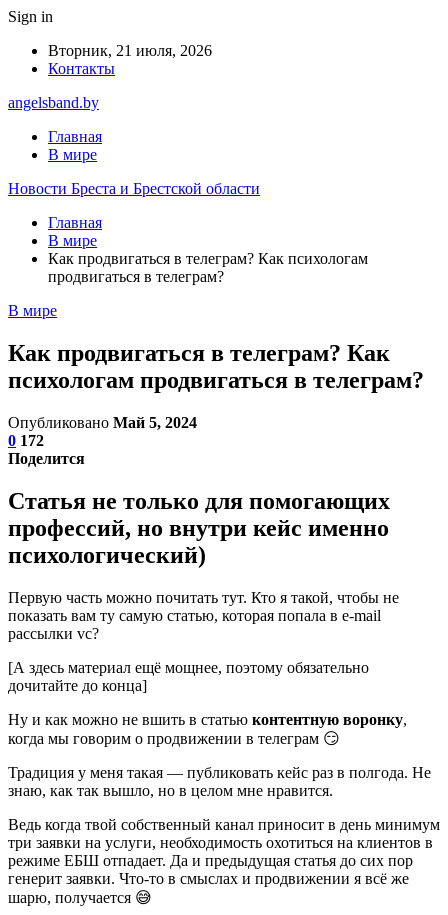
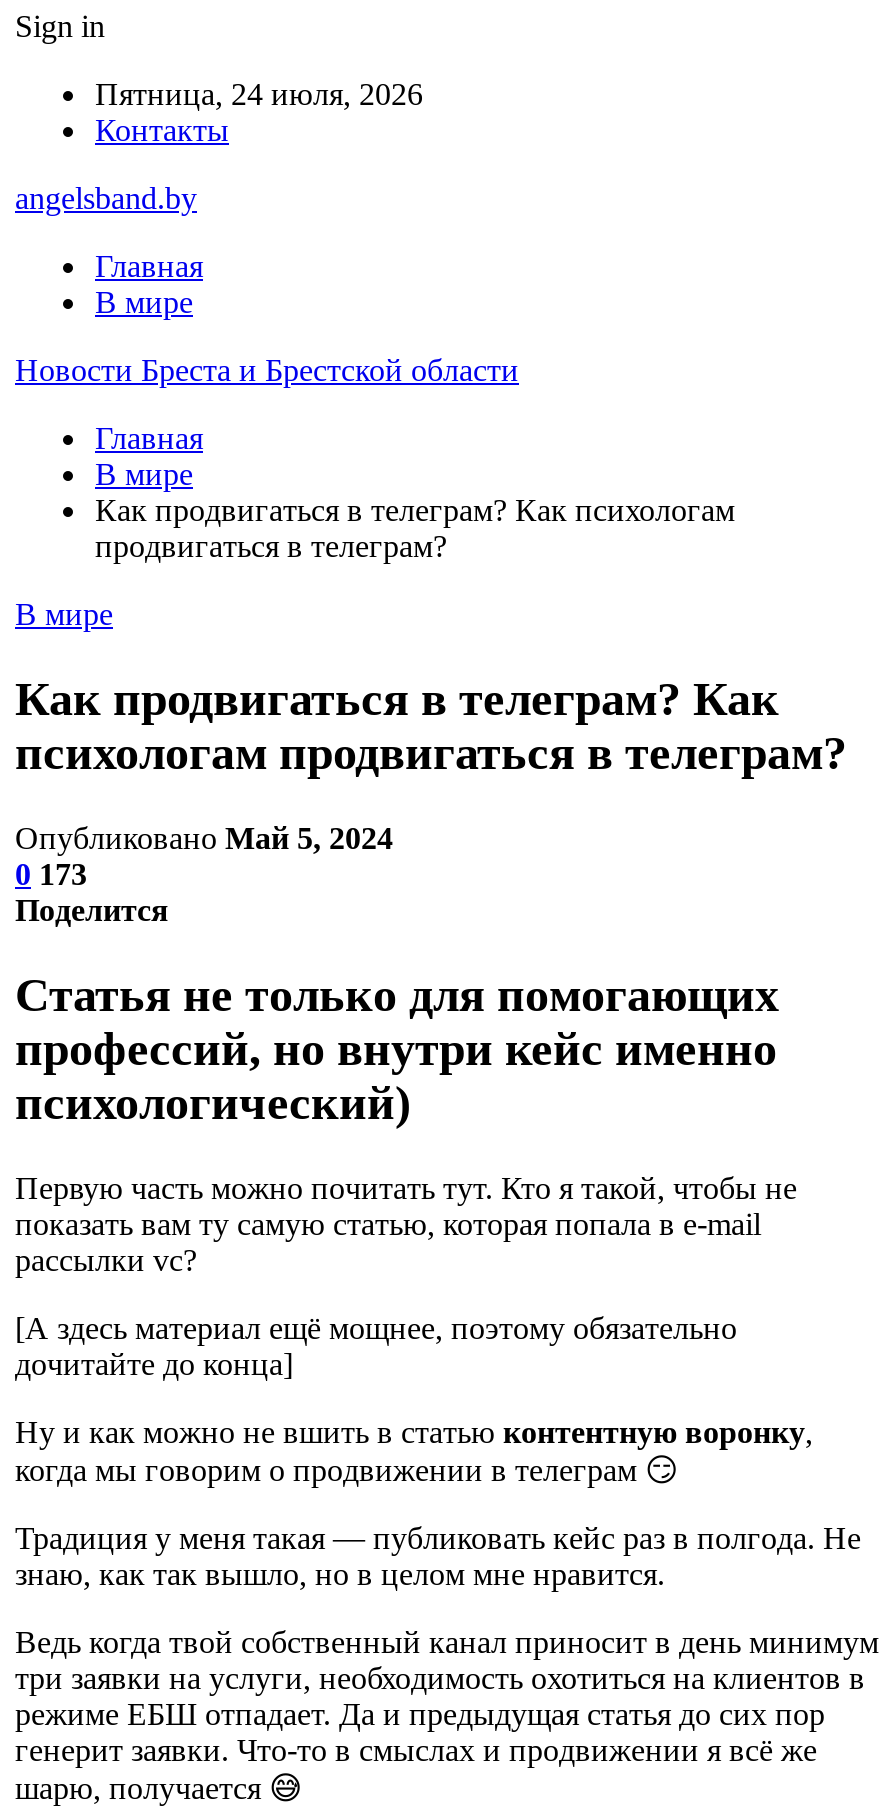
- Вторник, 21 июля, 2026
+ Пятница, 24 июля, 2026

- 0 172
+ 0 173
